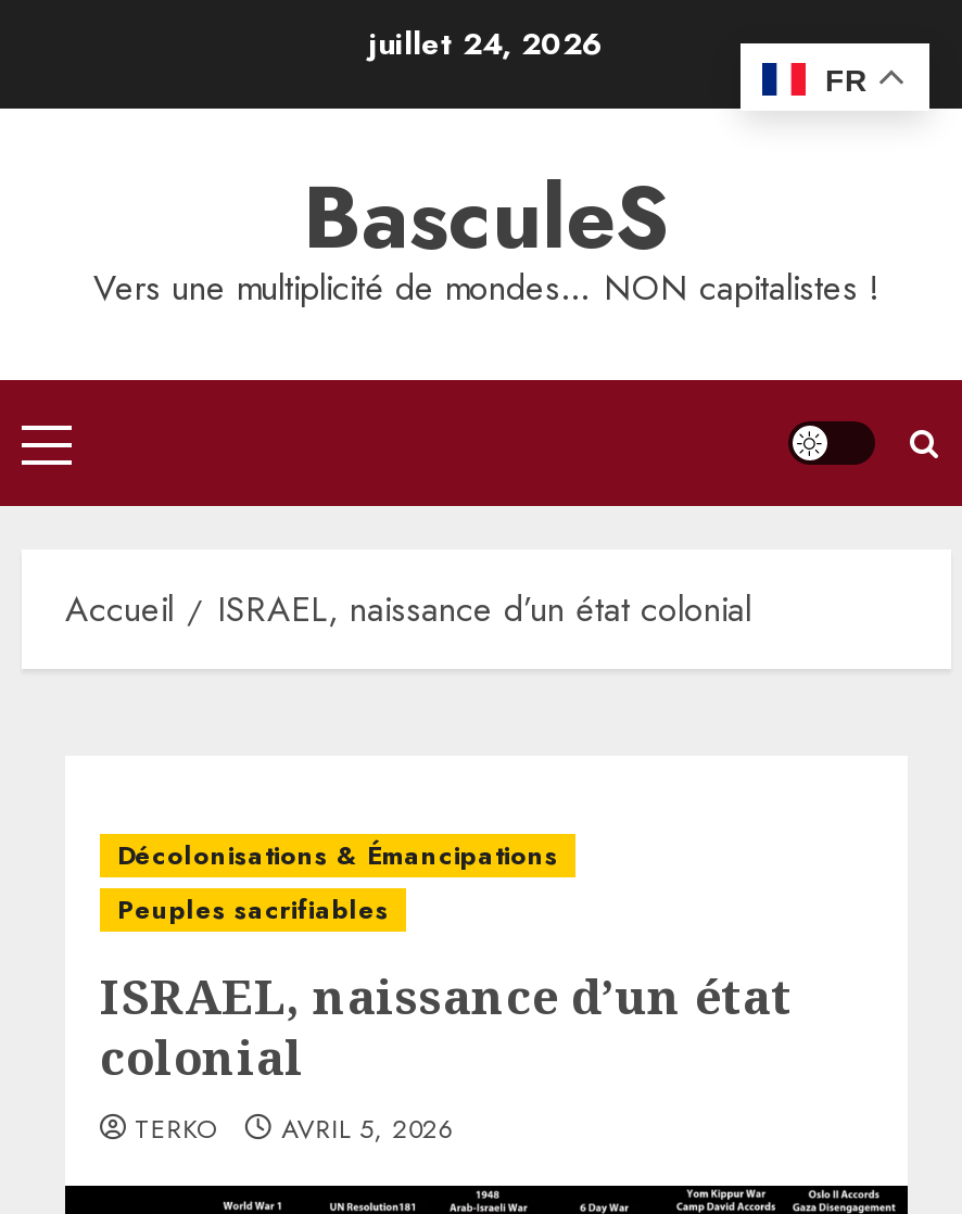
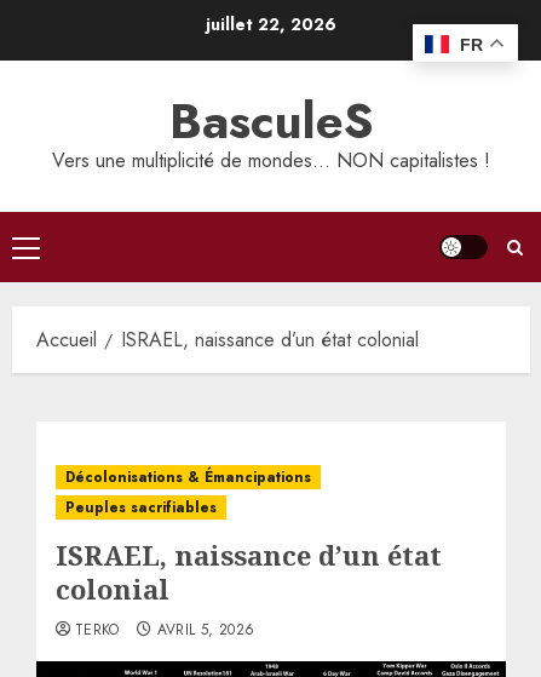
- juillet 24, 2026
+ juillet 22, 2026
